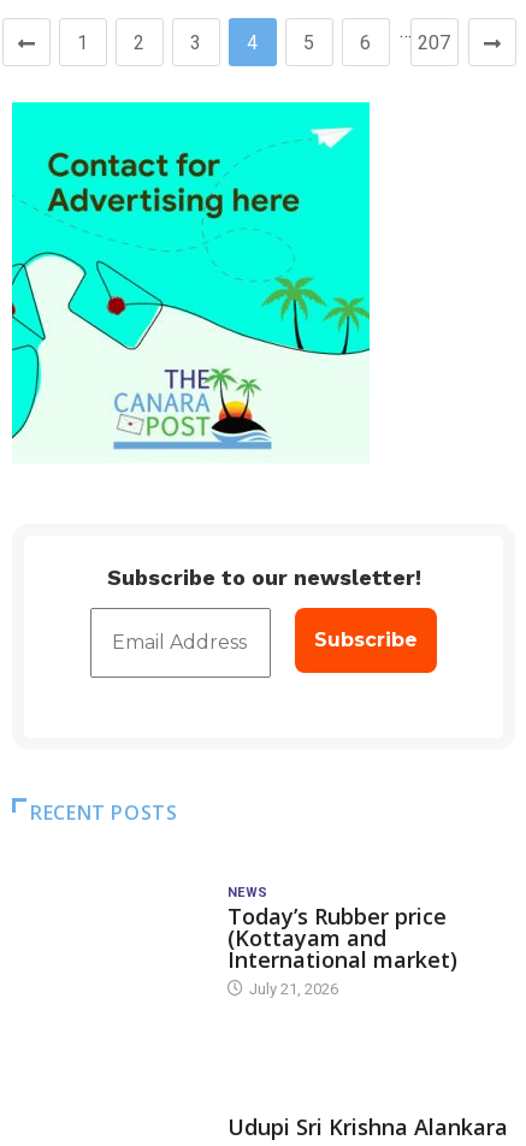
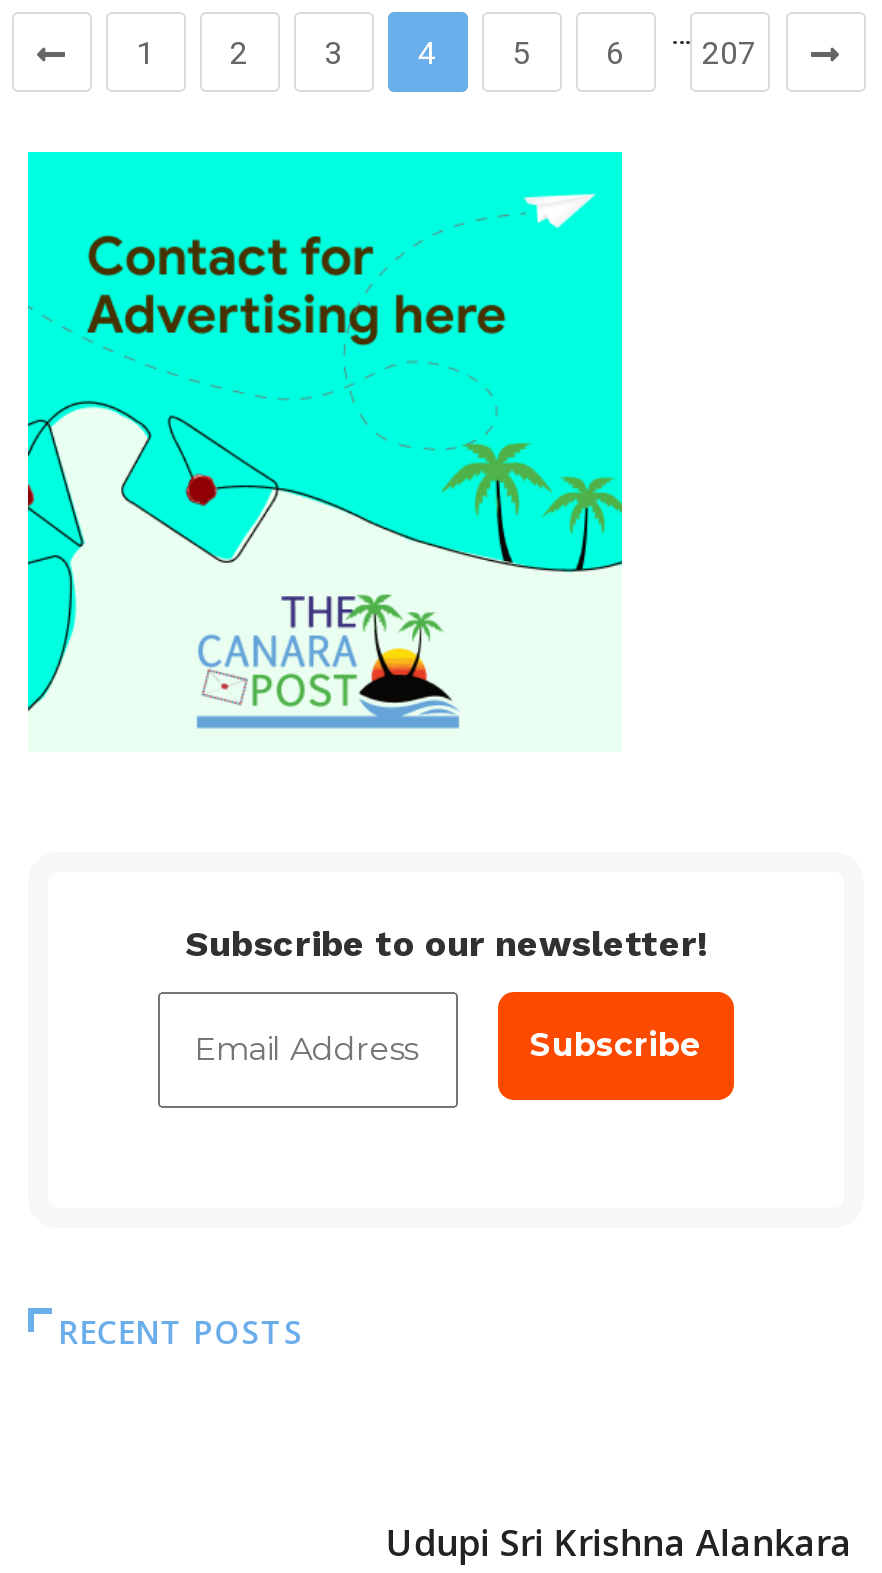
- NEWS
- Today’s Rubber price
- (Kottayam and
- International market)
- July 21, 2026
